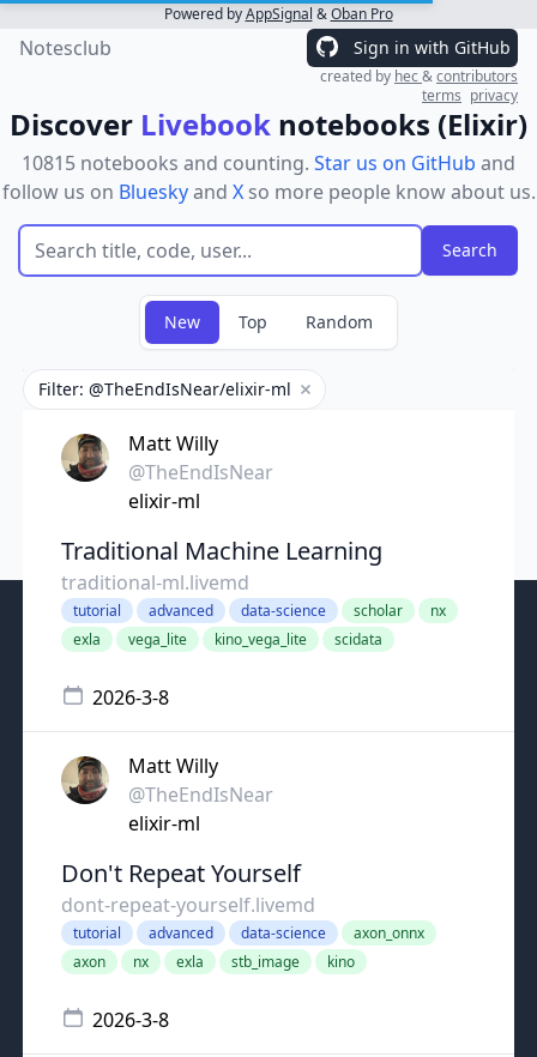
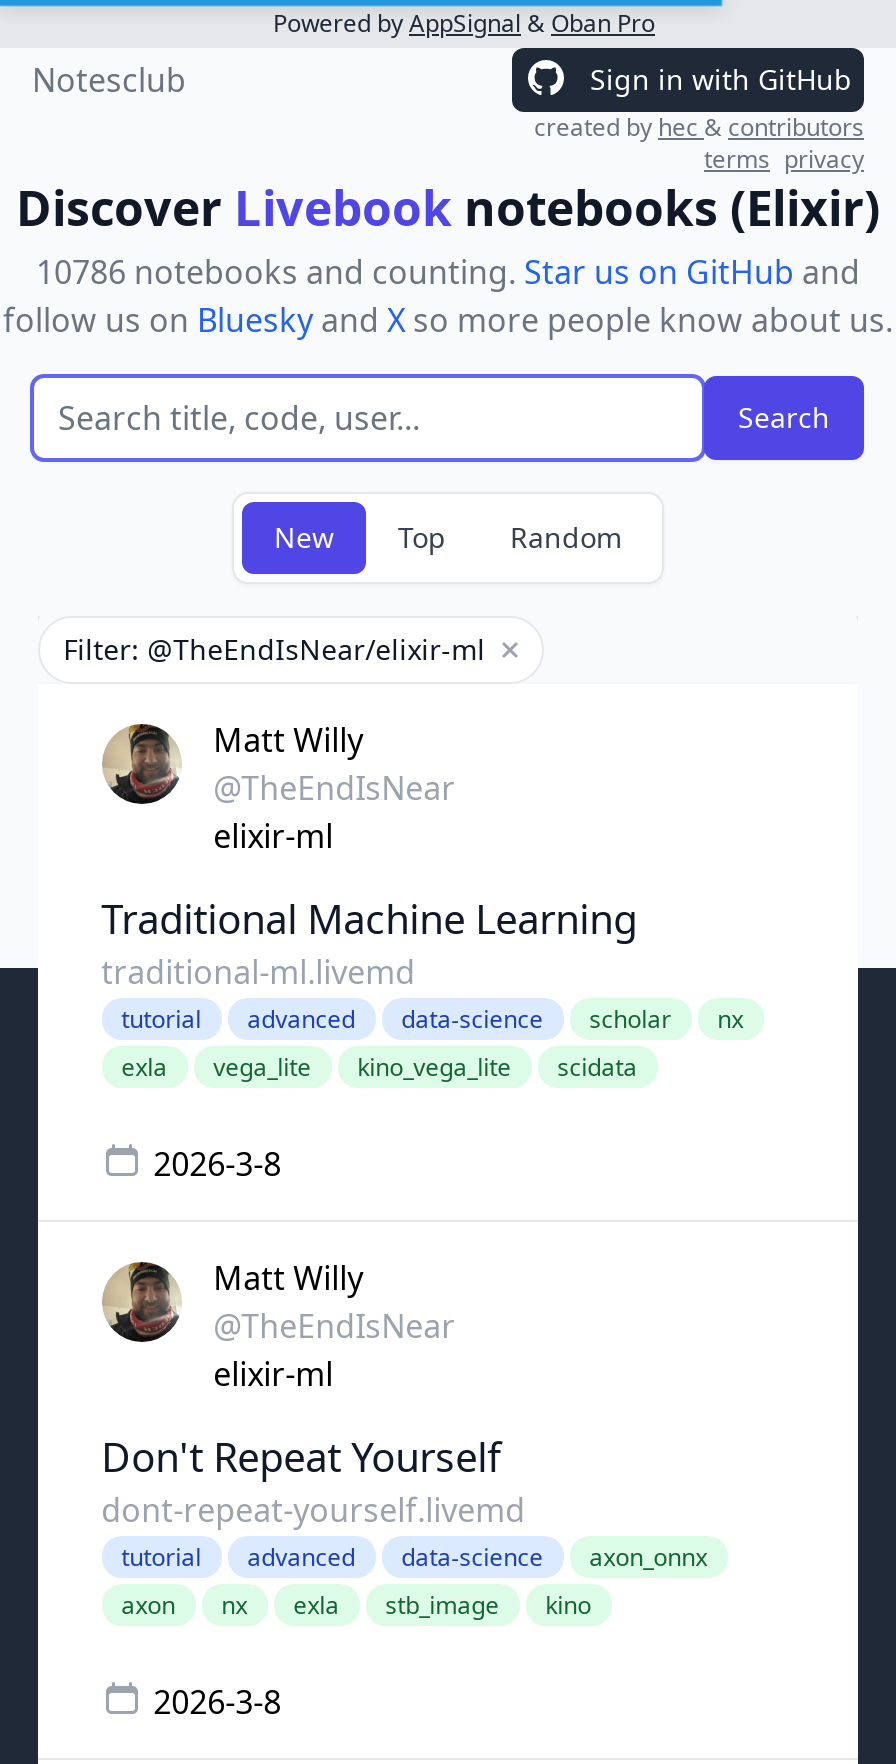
- 10815 notebooks and counting. Star us on GitHub and
+ 10786 notebooks and counting. Star us on GitHub and
